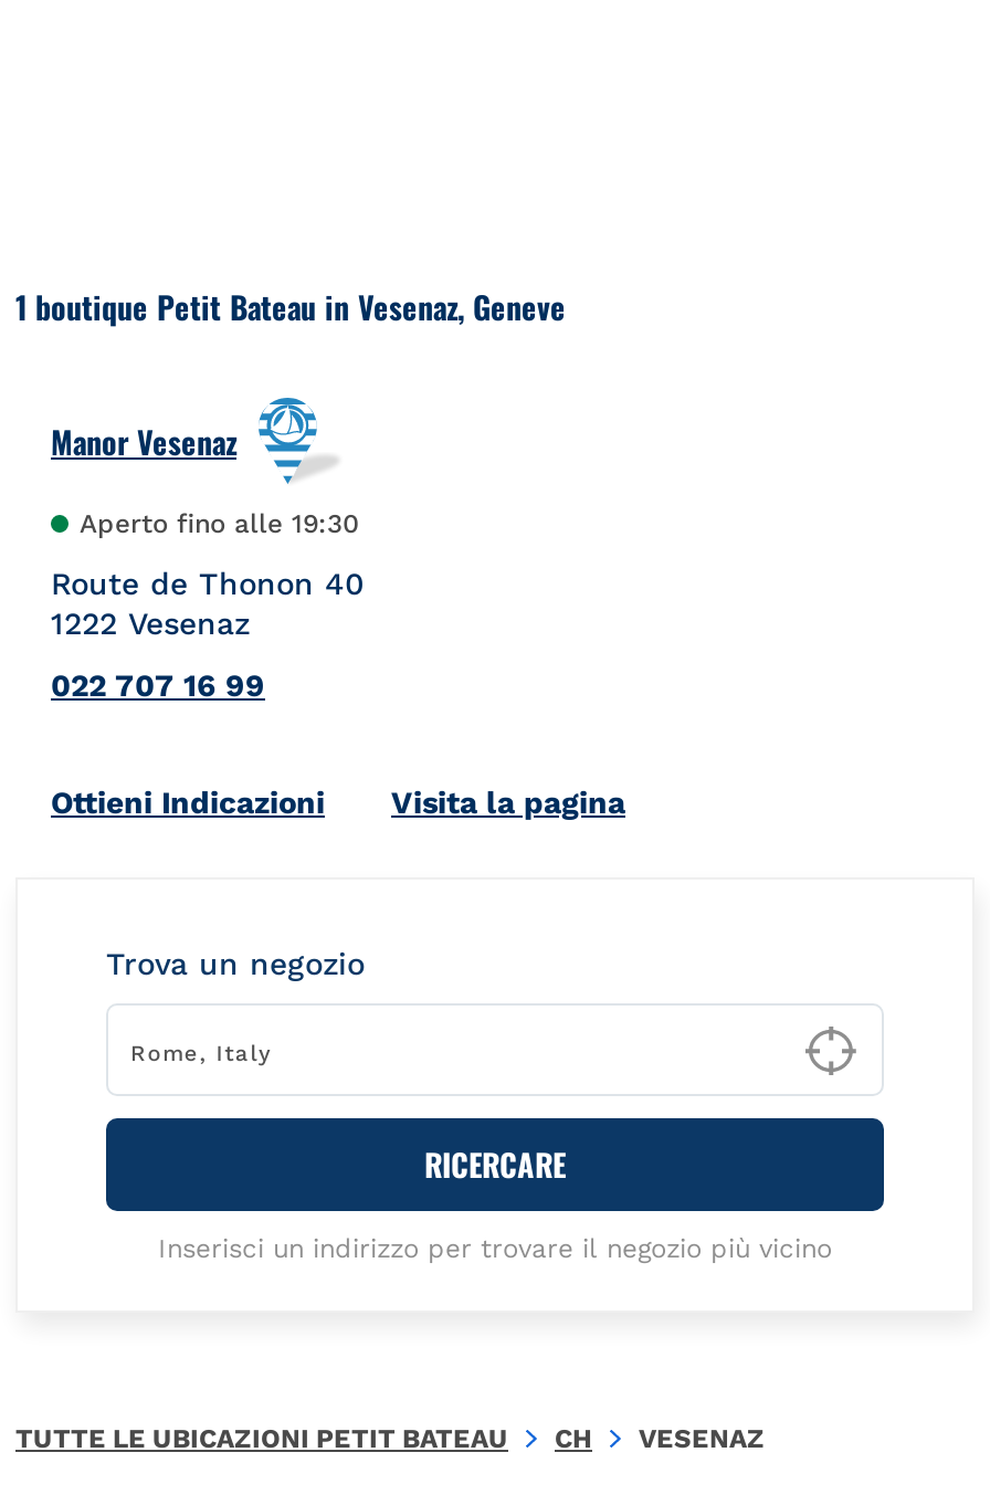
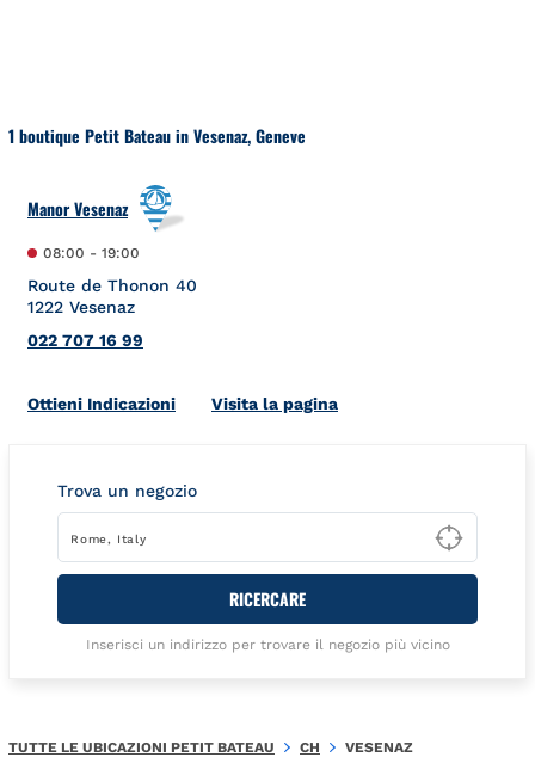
- Aperto fino alle 19:30
+ 08:00 - 19:00
